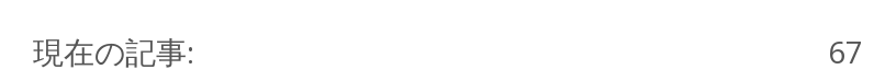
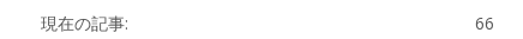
- 67
+ 66
